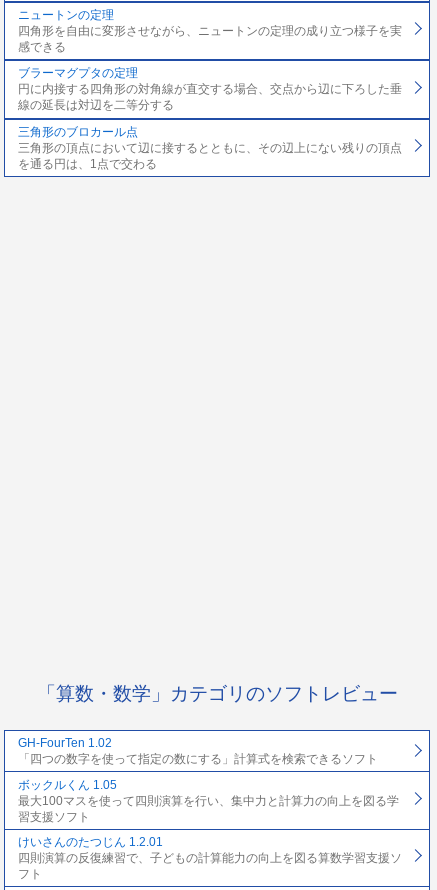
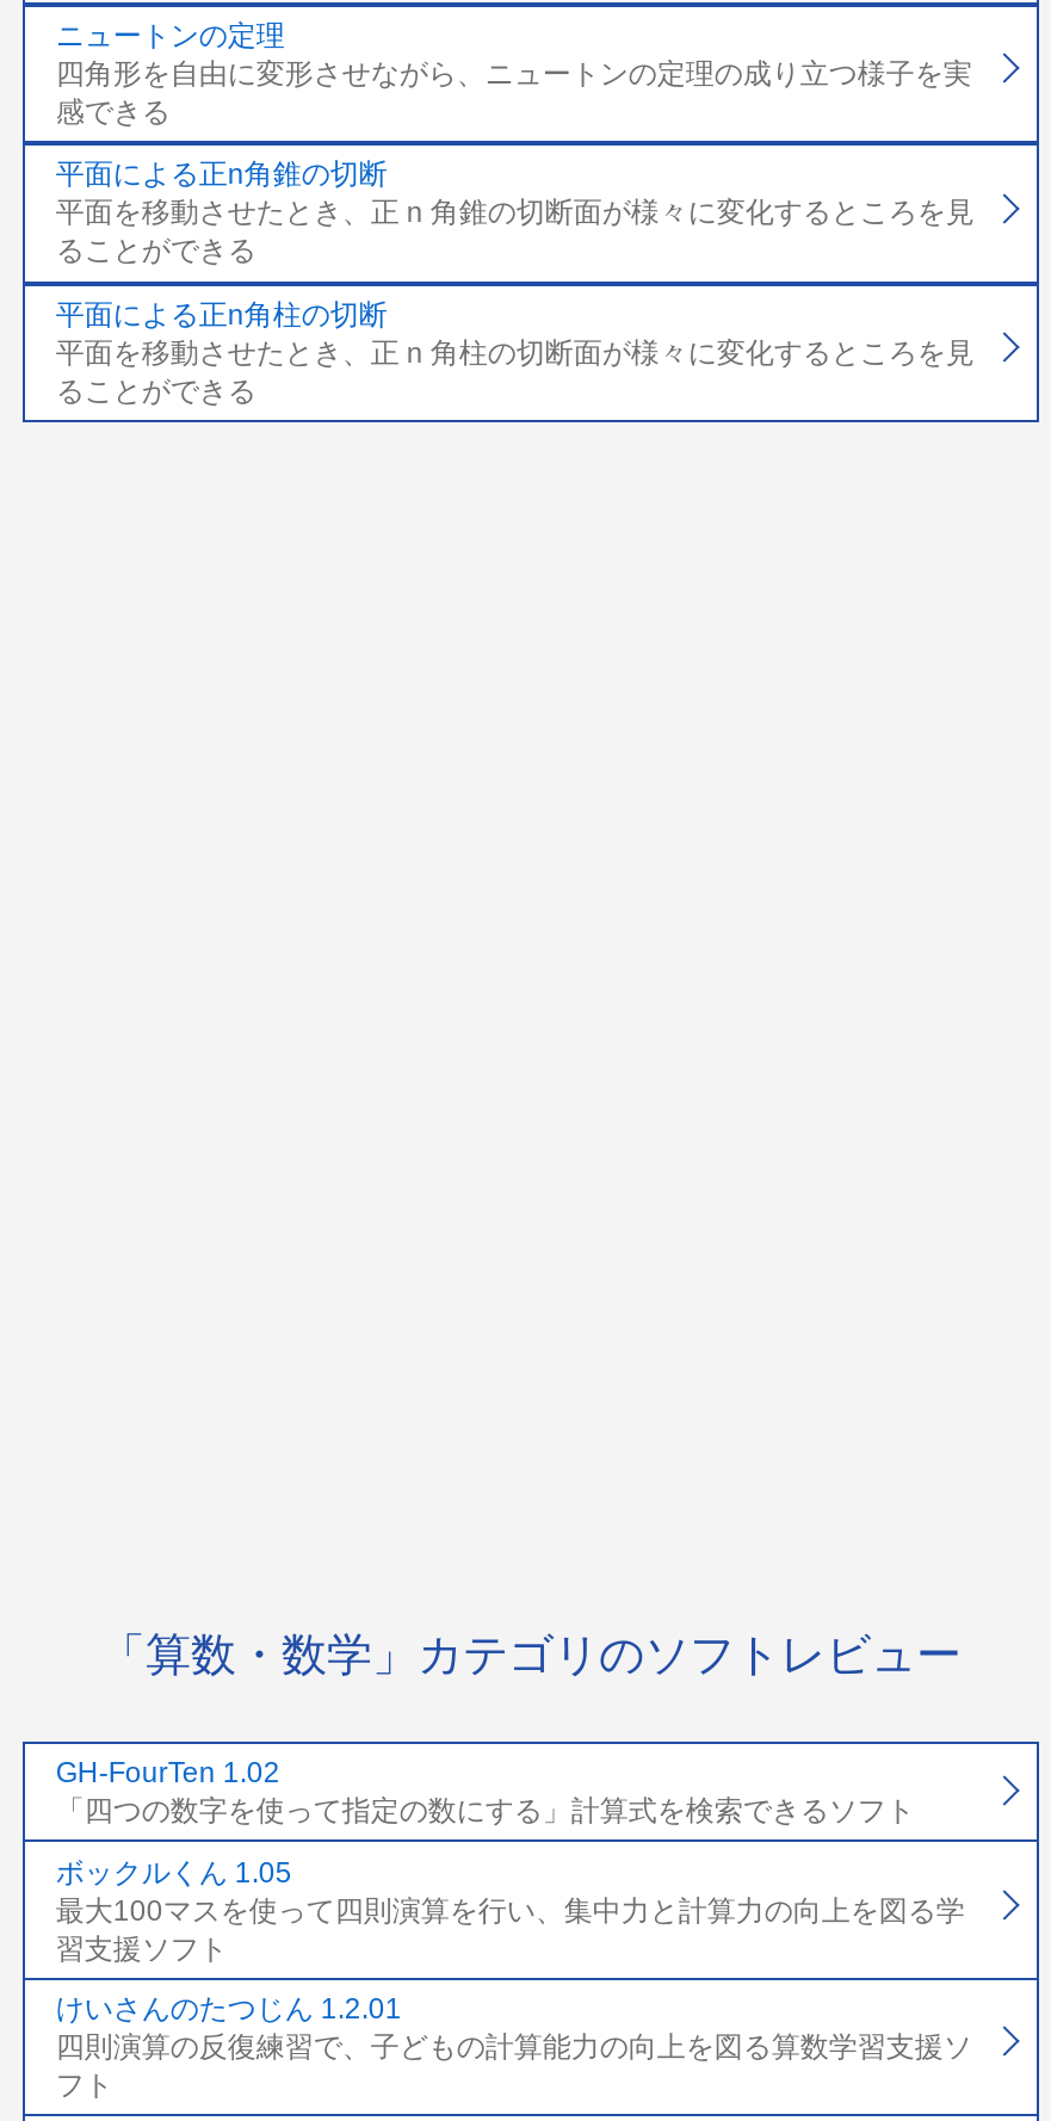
- ブラーマグプタの定理
- 円に内接する四角形の対角線が直交する場合、交点から辺に下ろした垂
- 線の延長は対辺を二等分する
+ 平面による正n角錐の切断
+ 平面を移動させたとき、正 n 角錐の切断面が様々に変化するところを見
+ ることができる

- 三角形のブロカール点
- 三角形の頂点において辺に接するとともに、その辺上にない残りの頂点
- を通る円は、1点で交わる
+ 平面による正n角柱の切断
+ 平面を移動させたとき、正 n 角柱の切断面が様々に変化するところを見
+ ることができる
